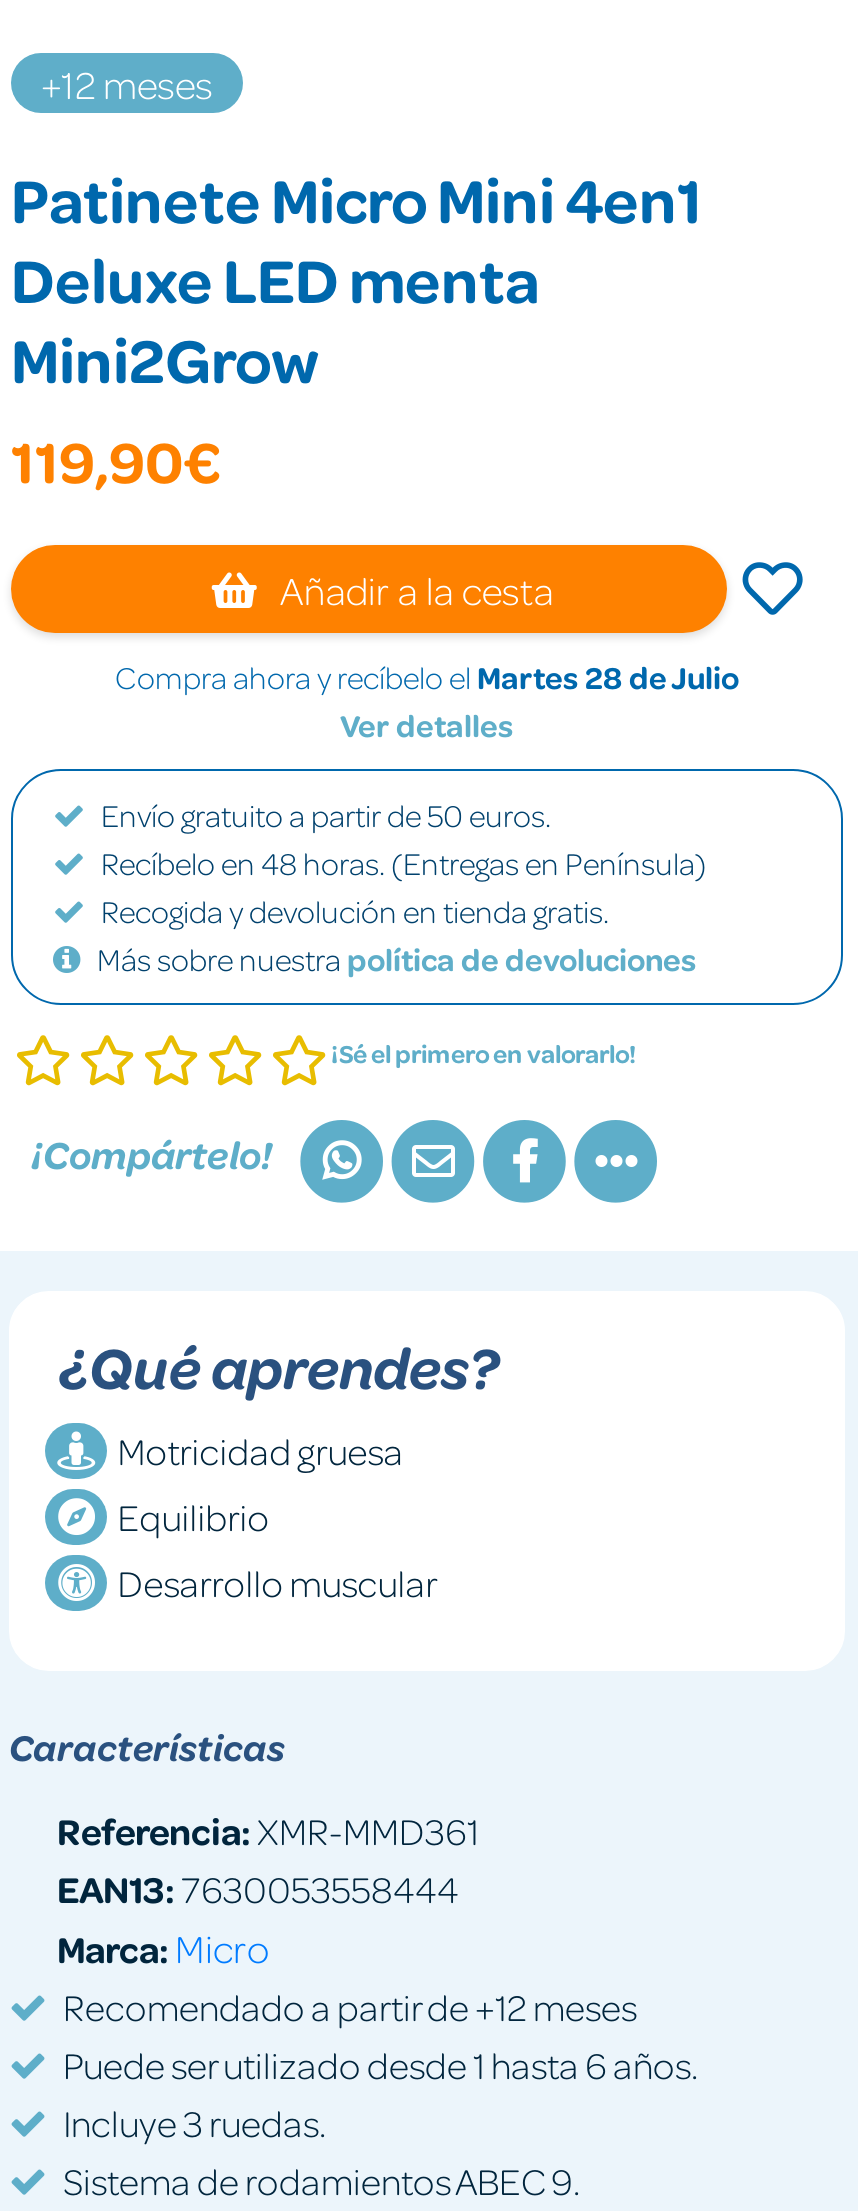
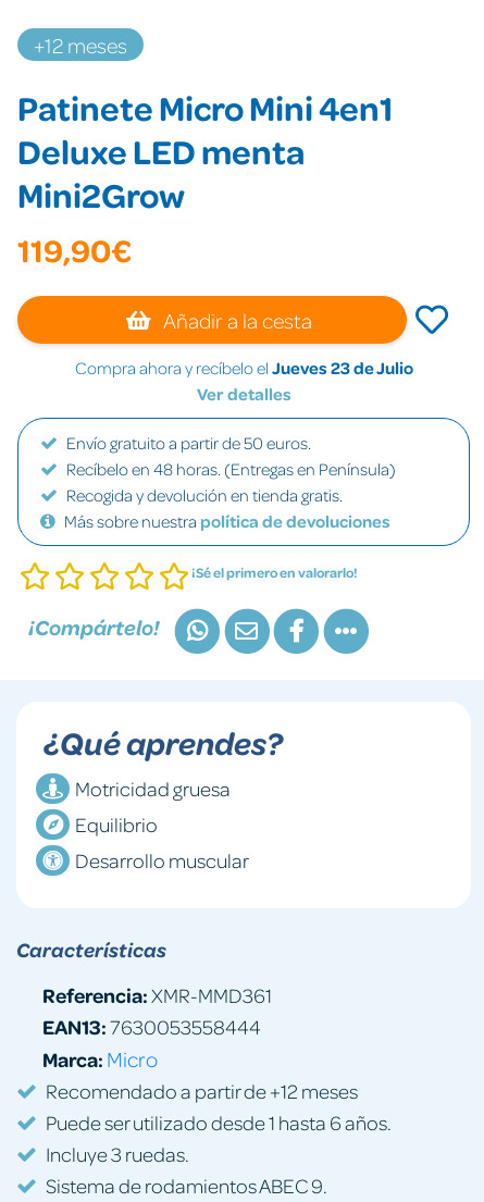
- Compra ahora y recíbelo el Martes 28 de Julio
+ Compra ahora y recíbelo el Jueves 23 de Julio
